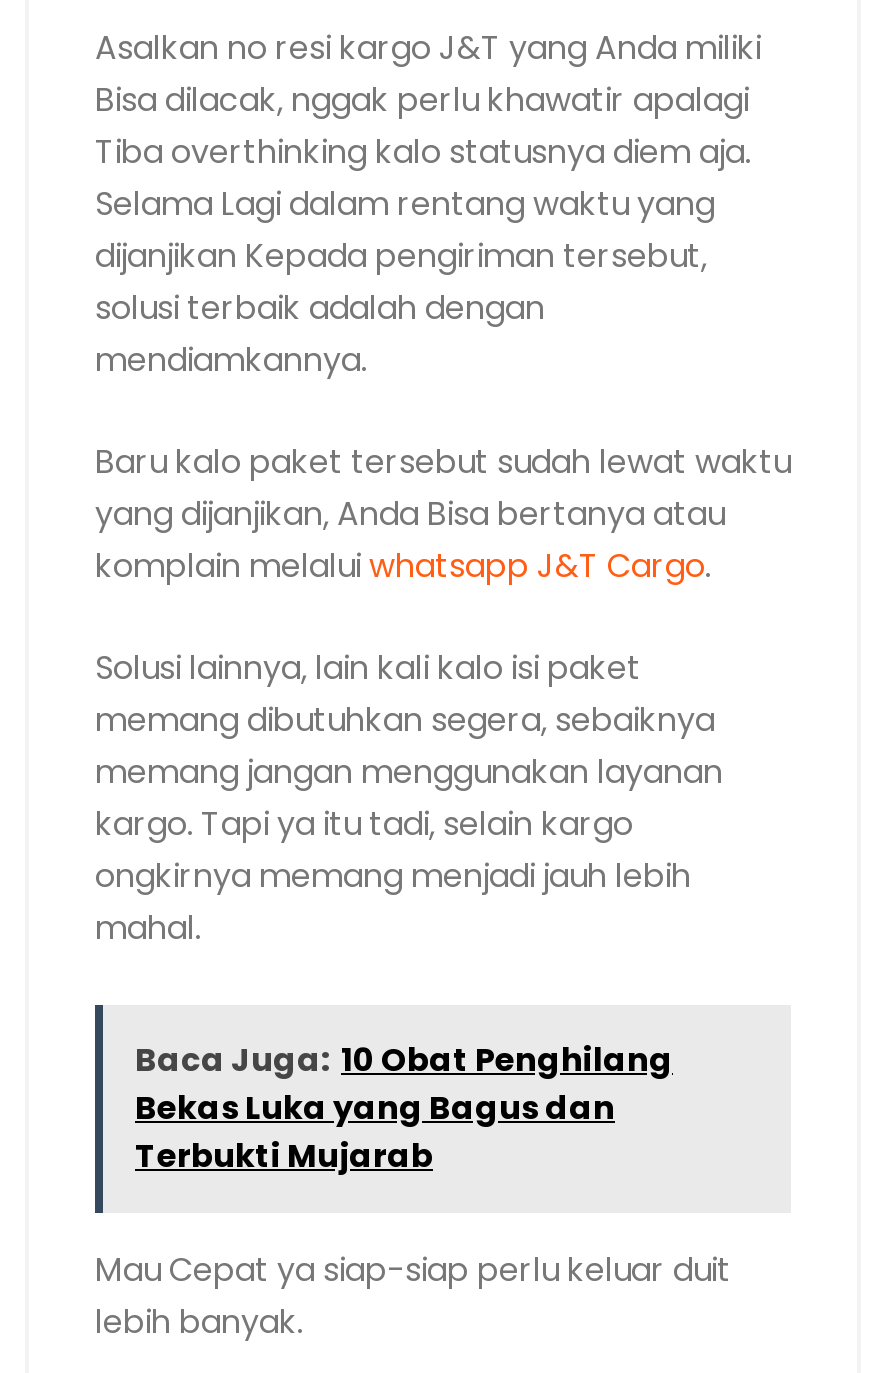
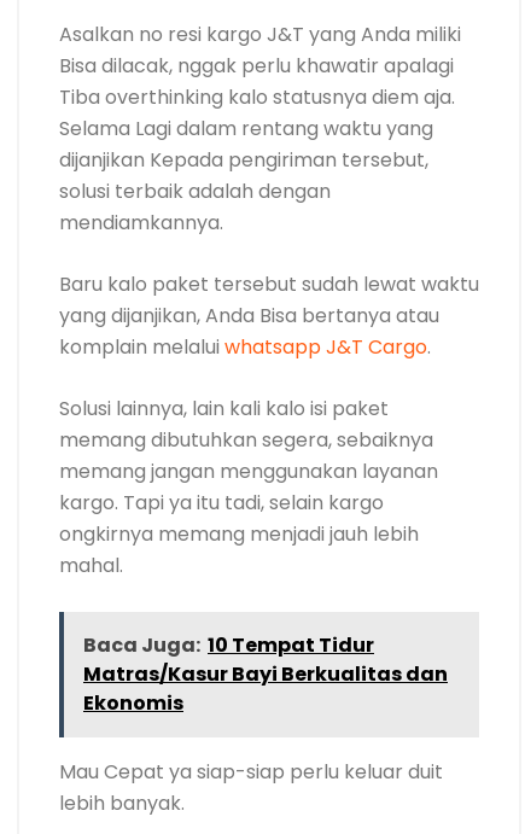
- Baca Juga: 10 Obat Penghilang
- Bekas Luka yang Bagus dan
- Terbukti Mujarab
+ Baca Juga: 10 Tempat Tidur
+ Matras/Kasur Bayi Berkualitas dan
+ Ekonomis
